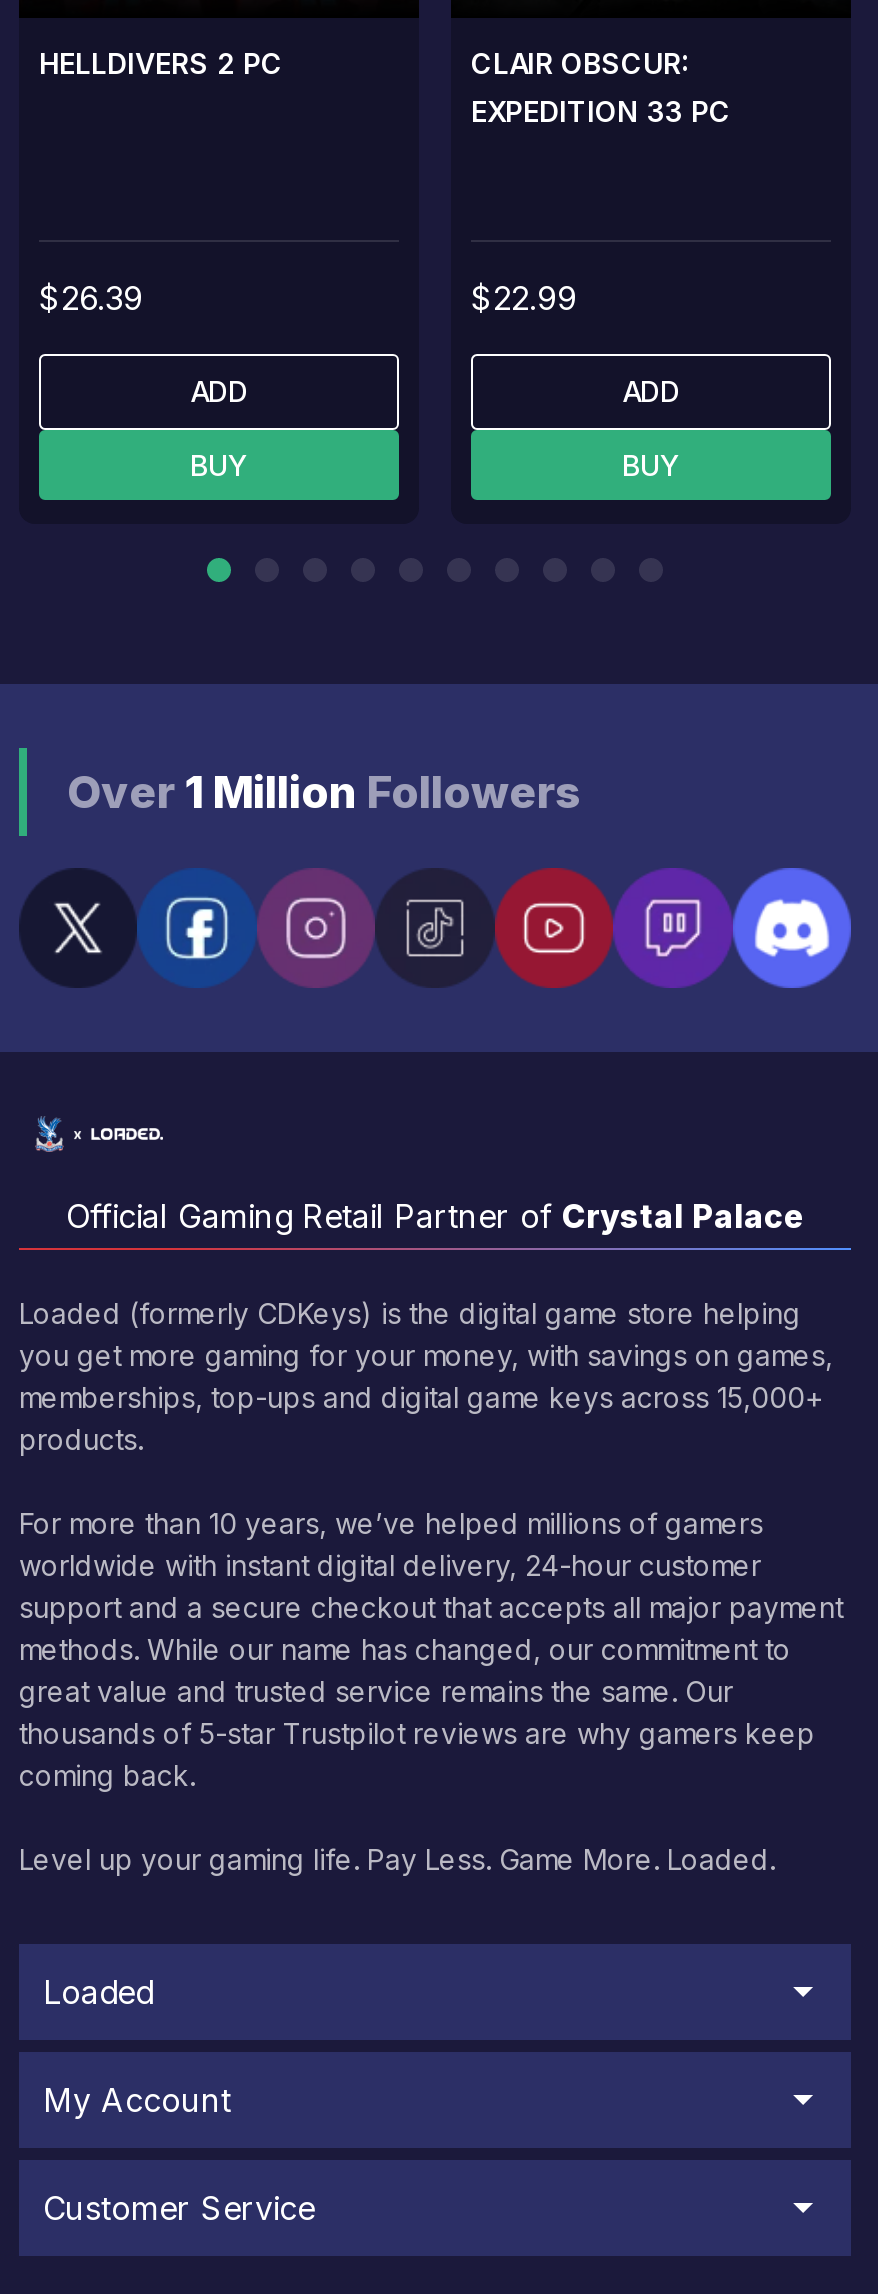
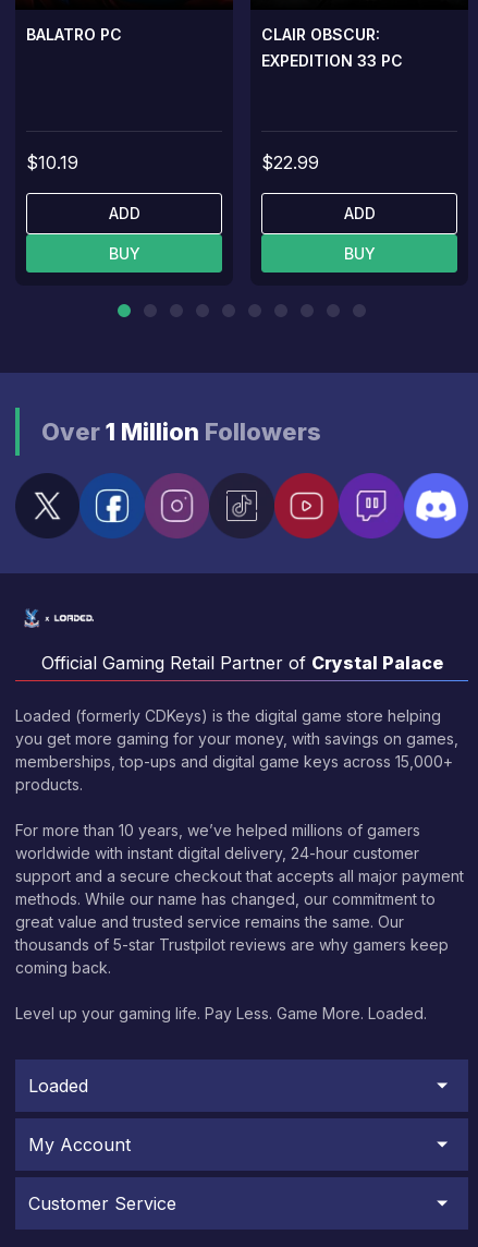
- HELLDIVERS 2 PC
+ BALATRO PC

- $26.39
+ $10.19
